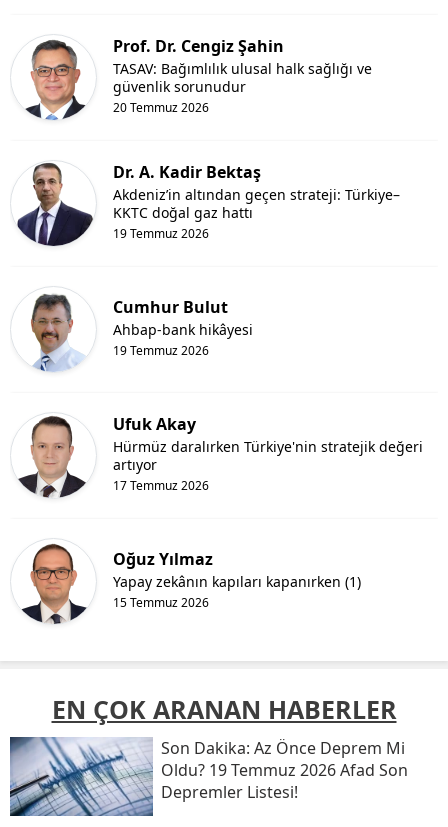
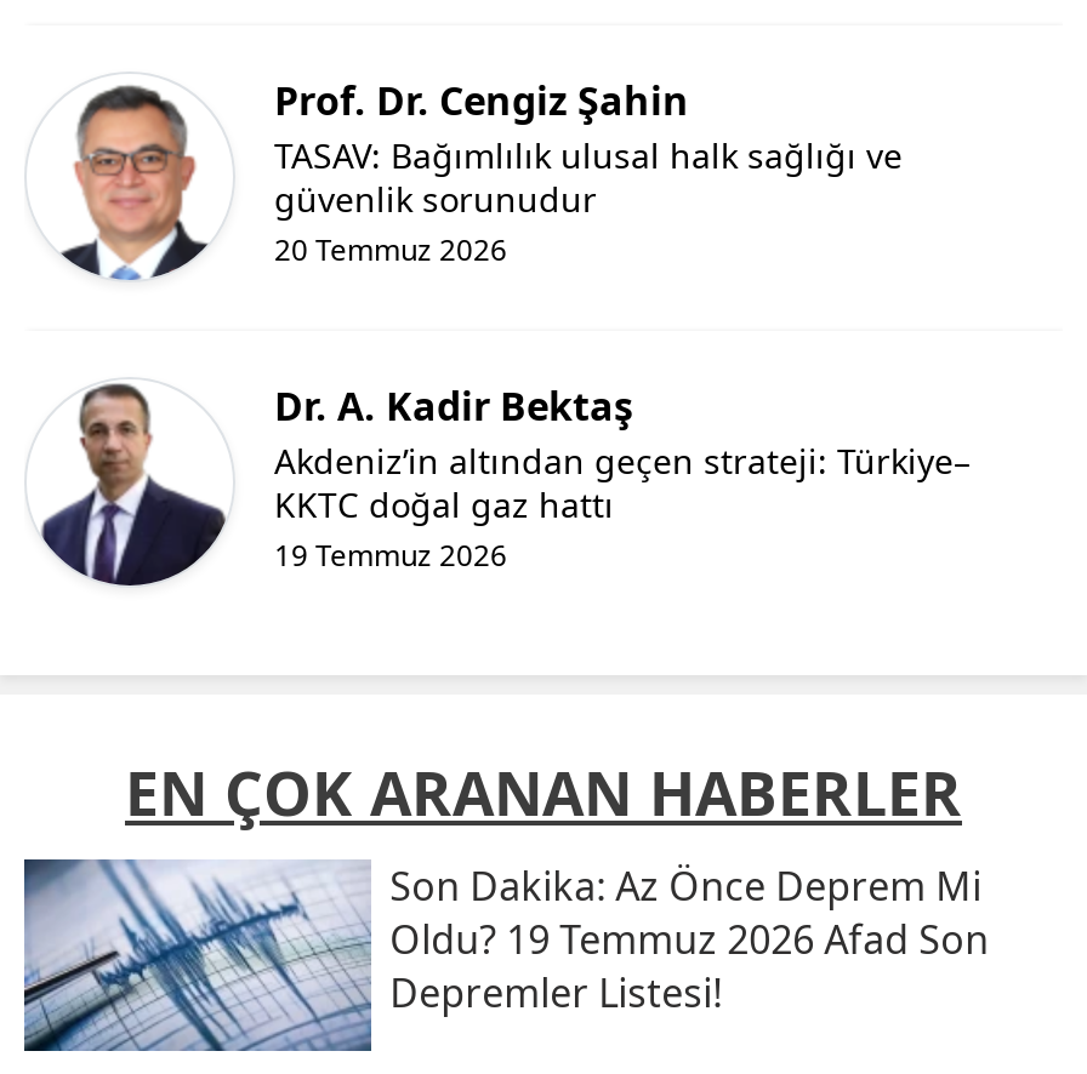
- [image]
- Cumhur Bulut
- 19 Temmuz 2026

- Ahbap-bank hikâyesi

- [image]
- Ufuk Akay
- 17 Temmuz 2026

- Hürmüz daralırken Türkiye'nin stratejik değeri
- artıyor

- [image]
- Oğuz Yılmaz
- 15 Temmuz 2026

- Yapay zekânın kapıları kapanırken (1)
